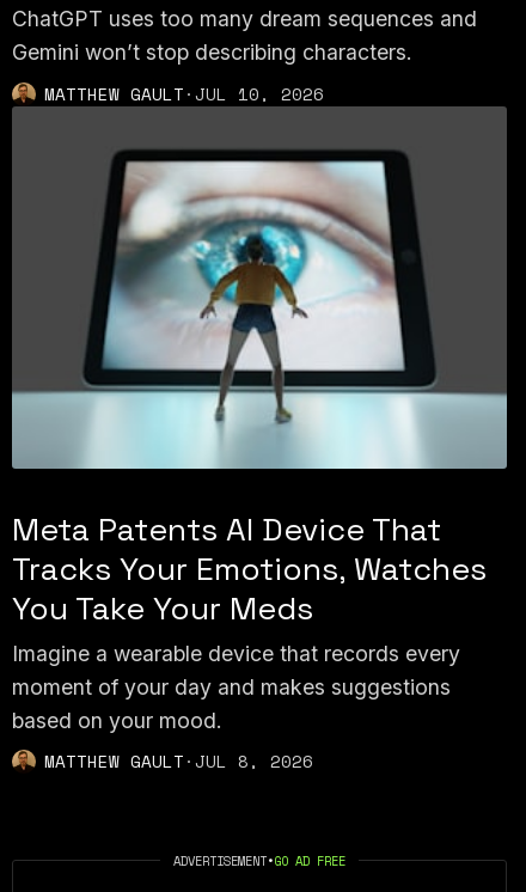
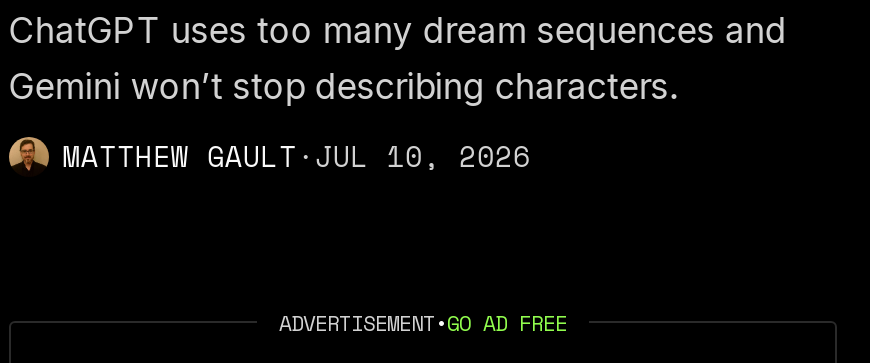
- [image]
- Meta Patents AI Device That
- Tracks Your Emotions, Watches
- You Take Your Meds
- Imagine a wearable device that records every
- moment of your day and makes suggestions
- based on your mood.
- MATTHEW GAULT · JUL 8, 2026
